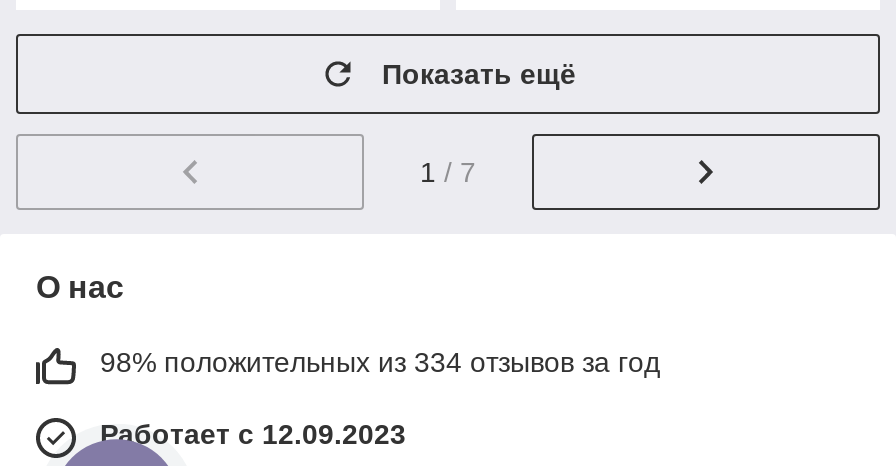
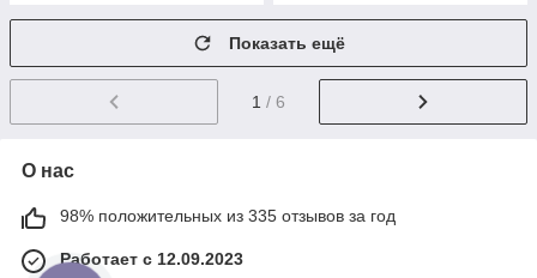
- 1 / 7
+ 1 / 6

- 98% положительных из 334 отзывов за год
+ 98% положительных из 335 отзывов за год
